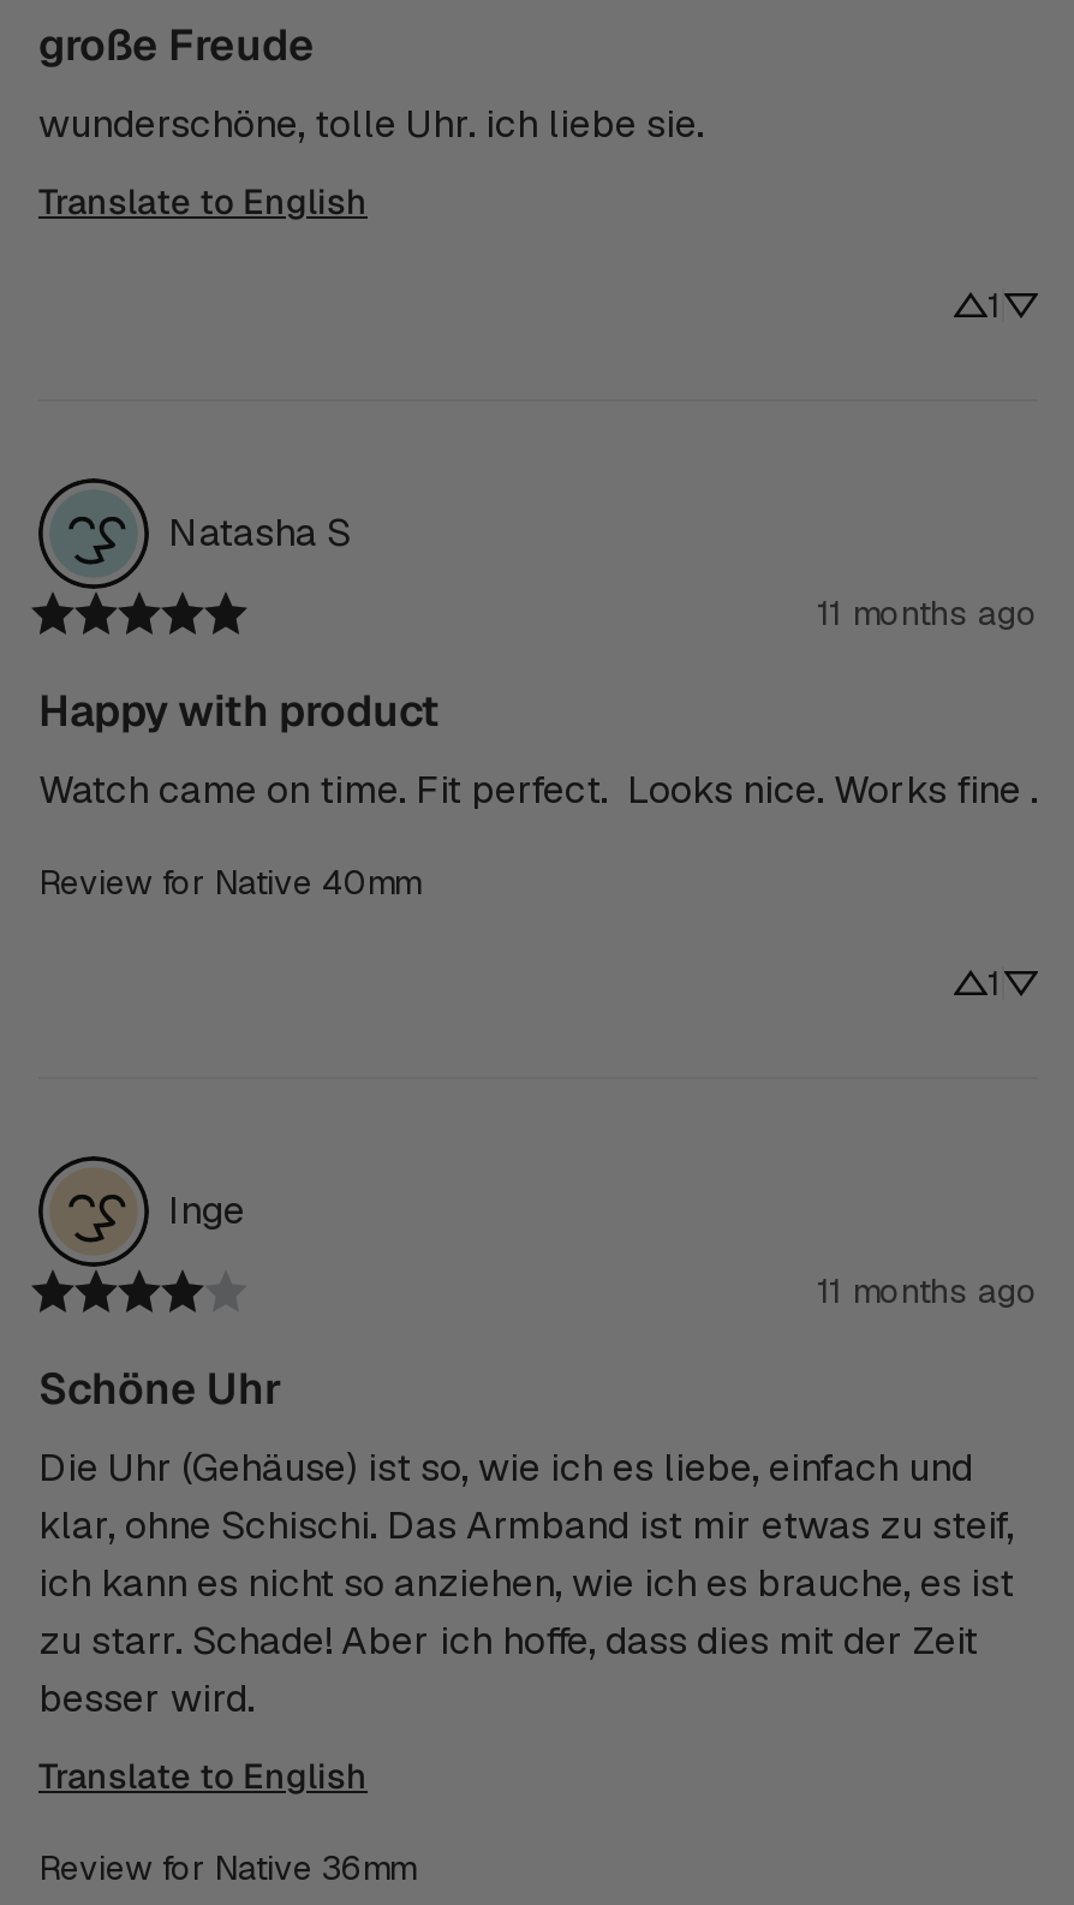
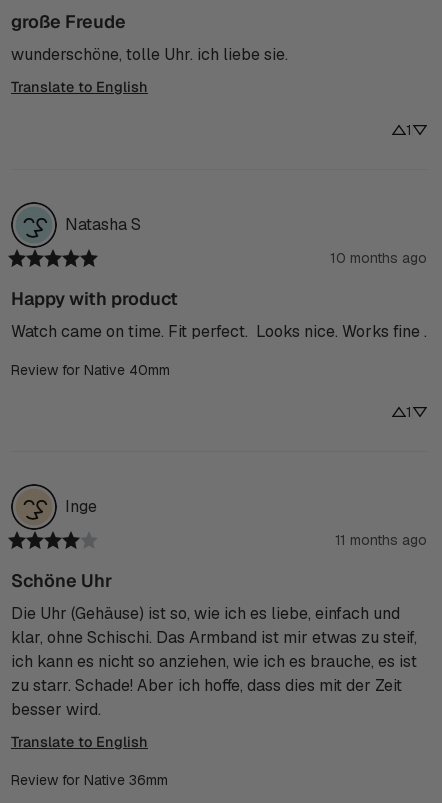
- 11 months ago
+ 10 months ago
